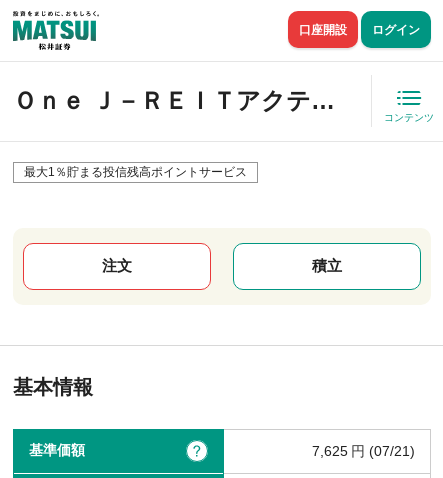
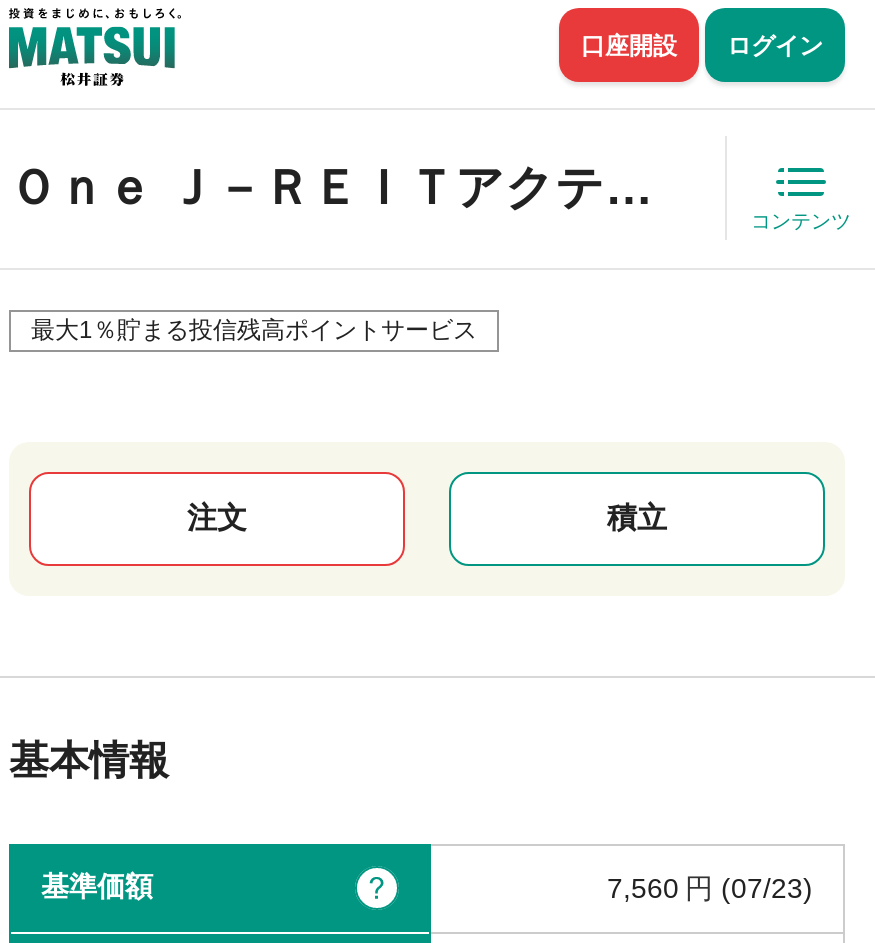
- 7,625
+ 7,560

- (07/21)
+ (07/23)
